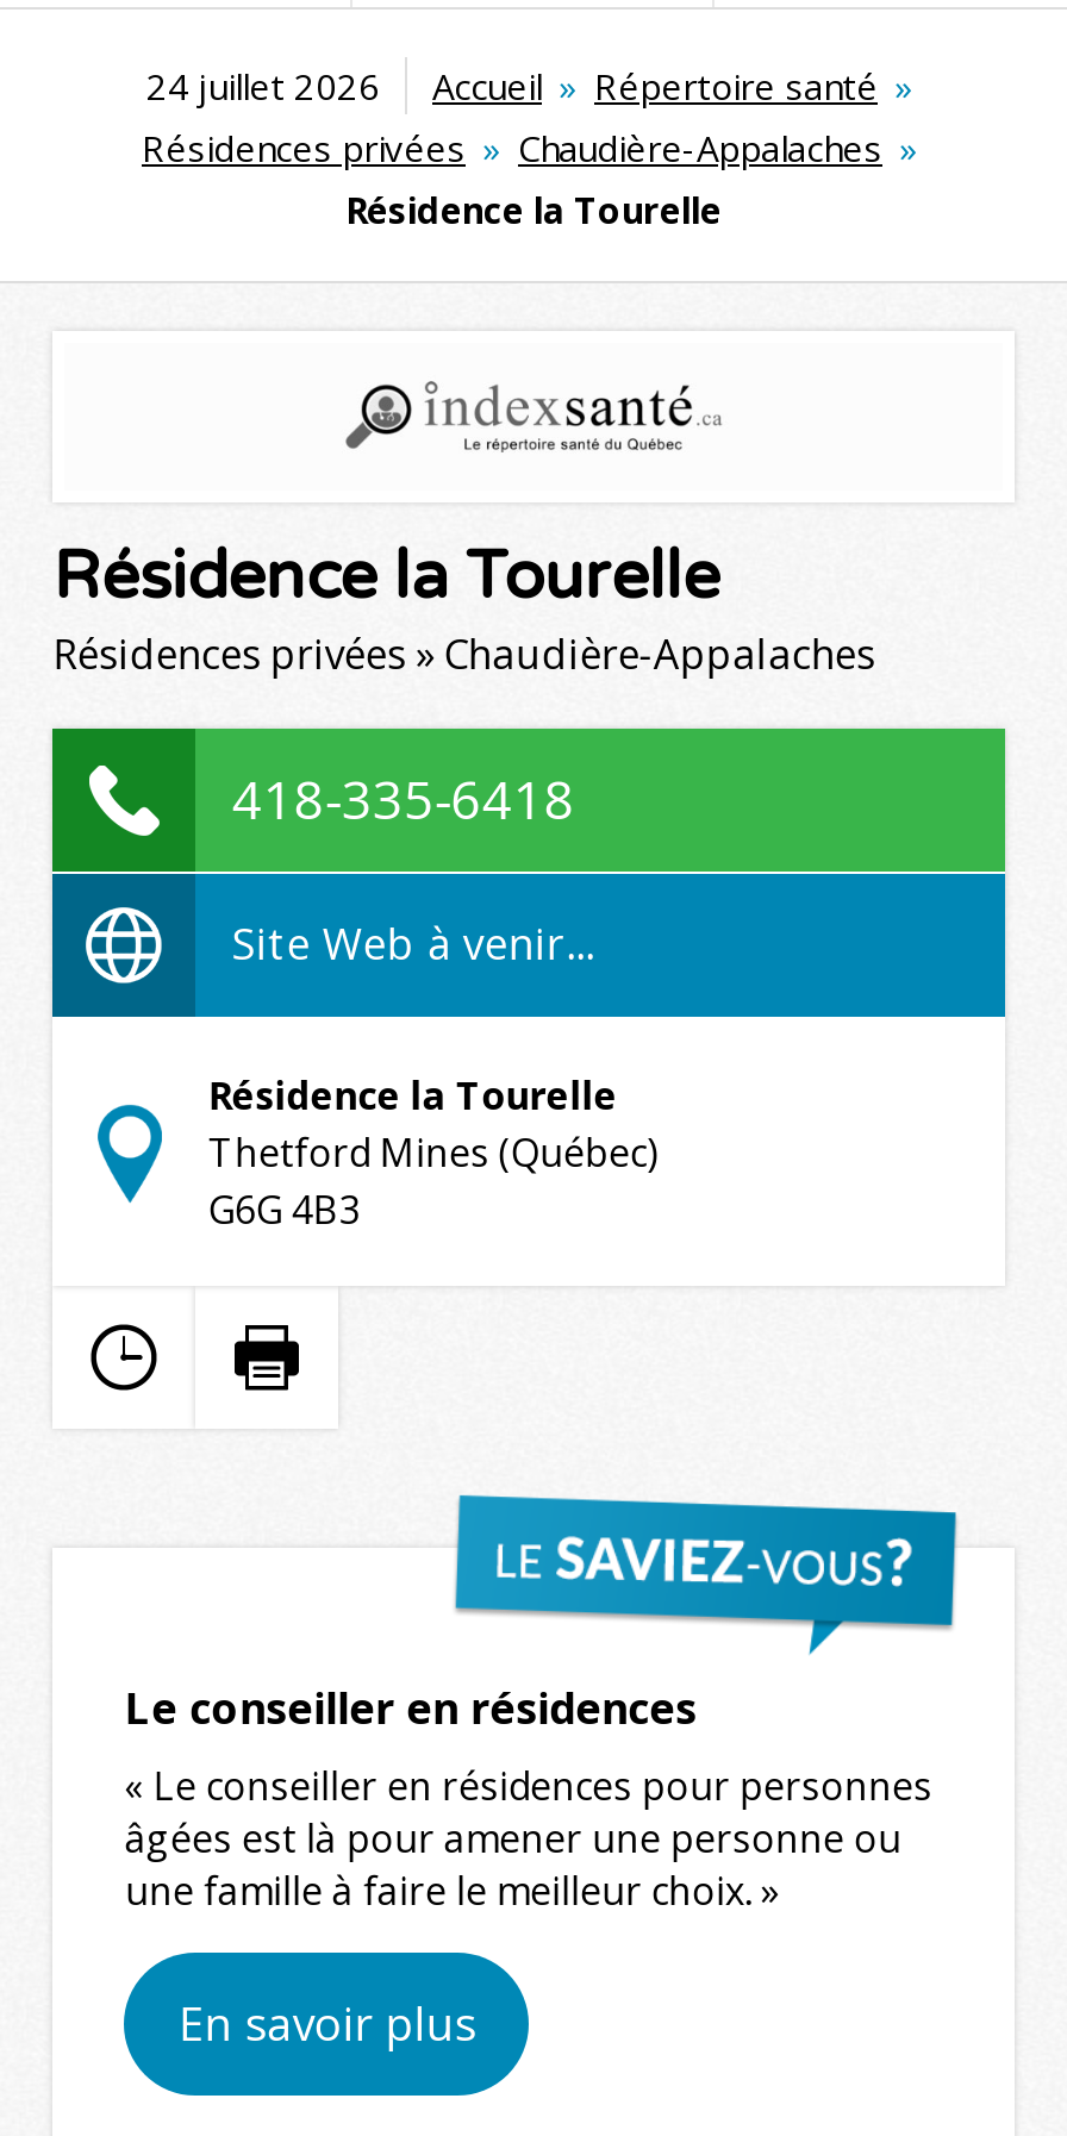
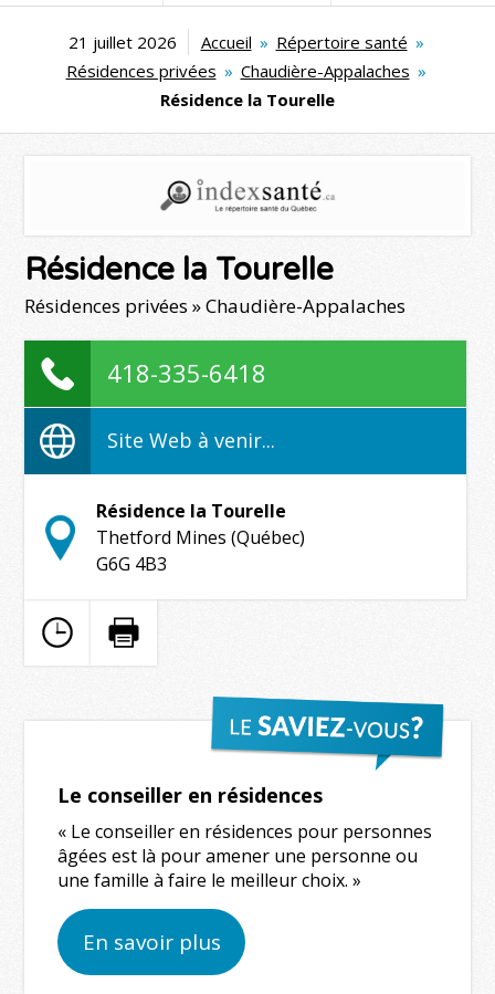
- 24 juillet 2026 Accueil » Répertoire santé »
+ 21 juillet 2026 Accueil » Répertoire santé »
